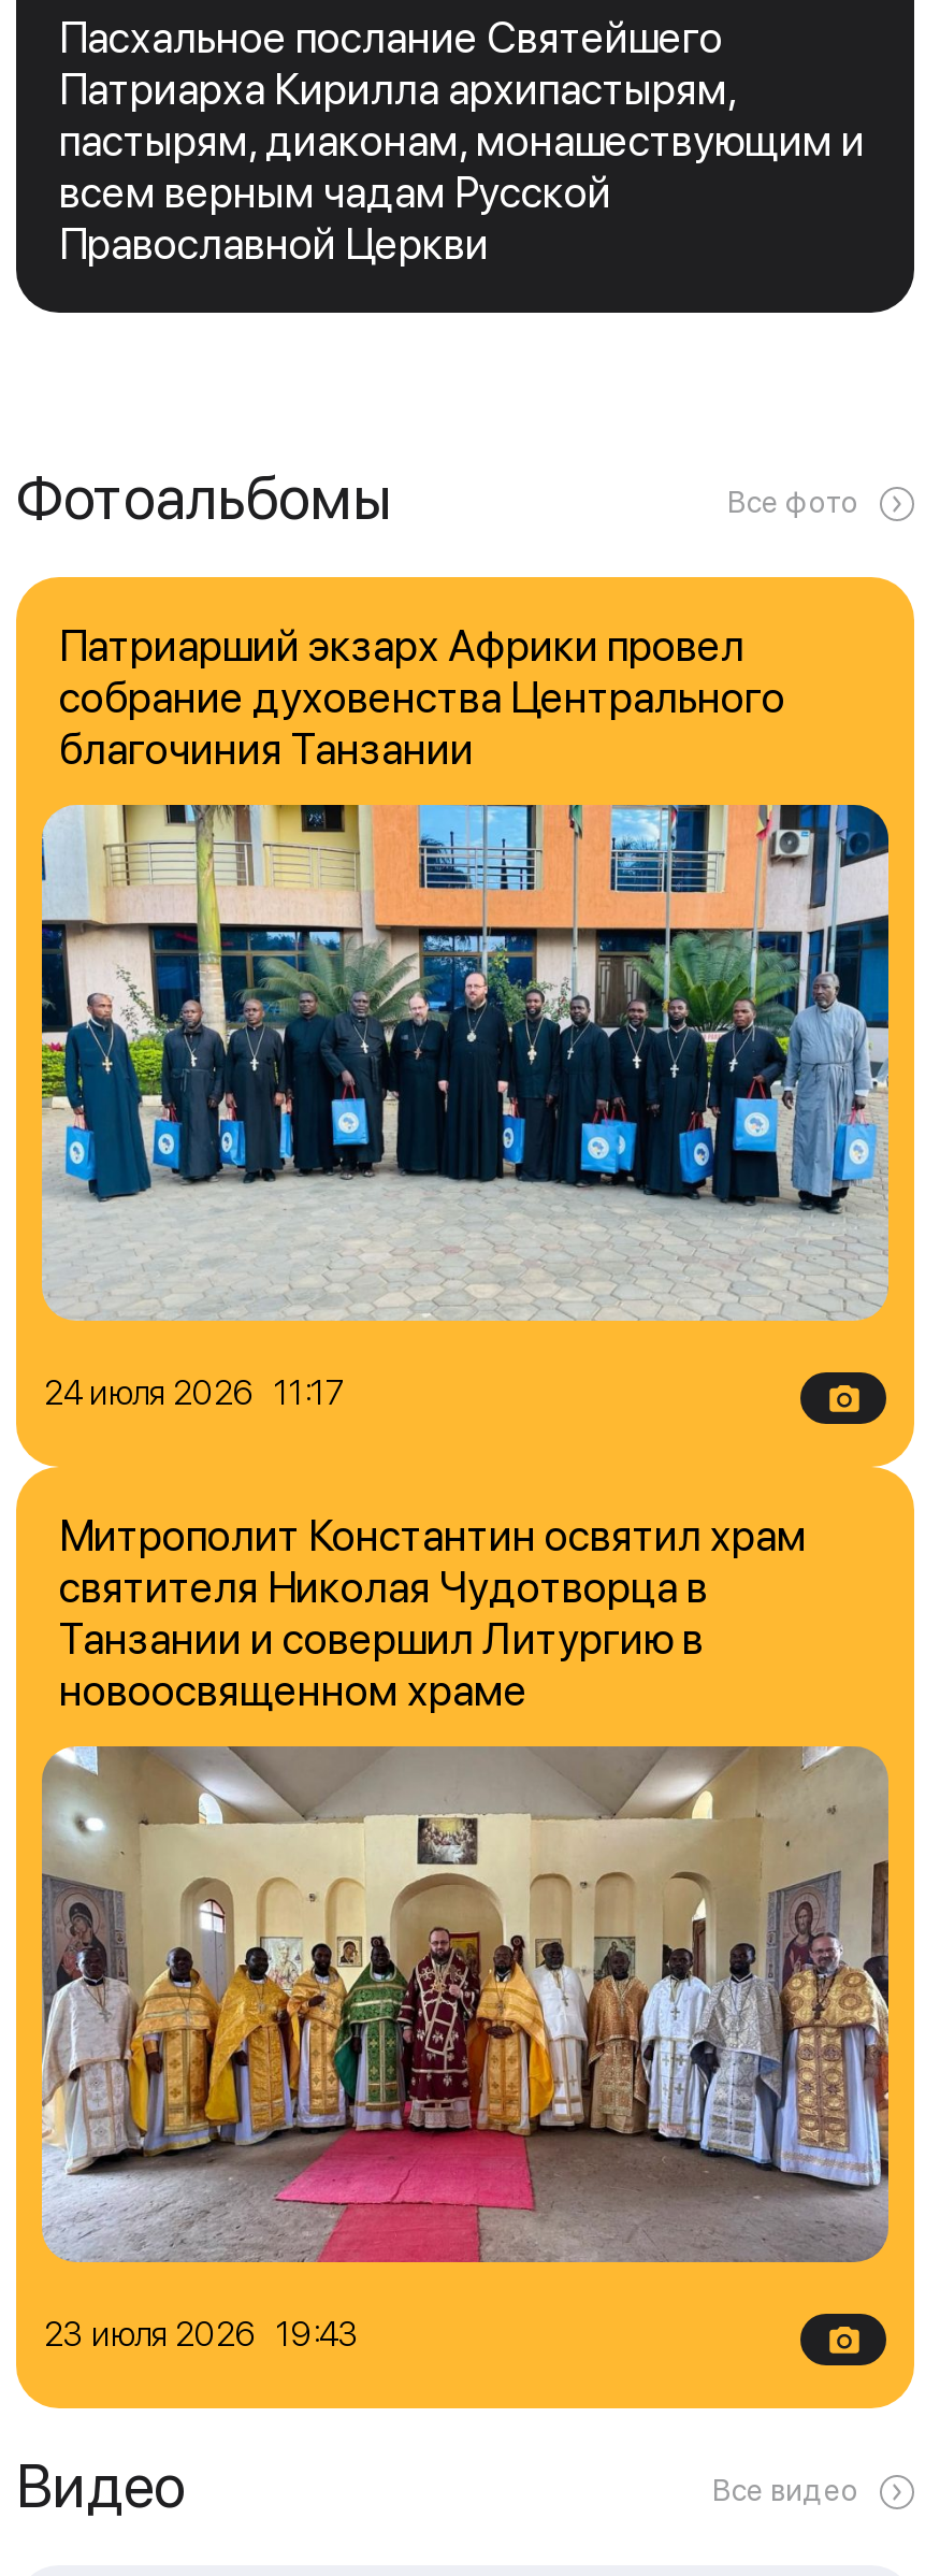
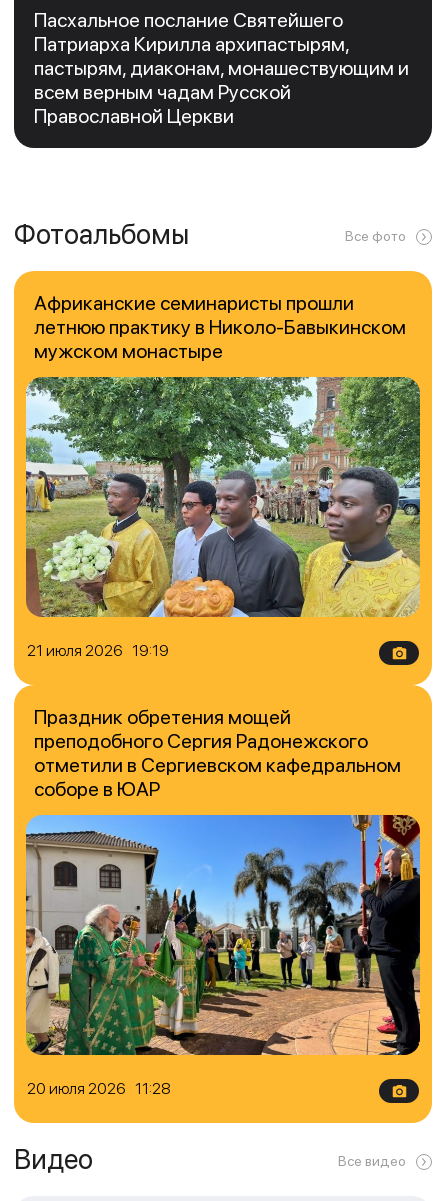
- Патриарший экзарх Африки провел
- собрание духовенства Центрального
- благочиния Танзании
+ Африканские семинаристы прошли
+ летнюю практику в Николо-Бавыкинском
+ мужском монастыре

- [image]
- 24 июля 2026 11:17
+ [image]
+ 21 июля 2026 19:19

- Митрополит Константин освятил храм
- святителя Николая Чудотворца в
- Танзании и совершил Литургию в
- новоосвященном храме
+ Праздник обретения мощей
+ преподобного Сергия Радонежского
+ отметили в Сергиевском кафедральном
+ соборе в ЮАР

- [image]
- 23 июля 2026 19:43
+ [image]
+ 20 июля 2026 11:28
